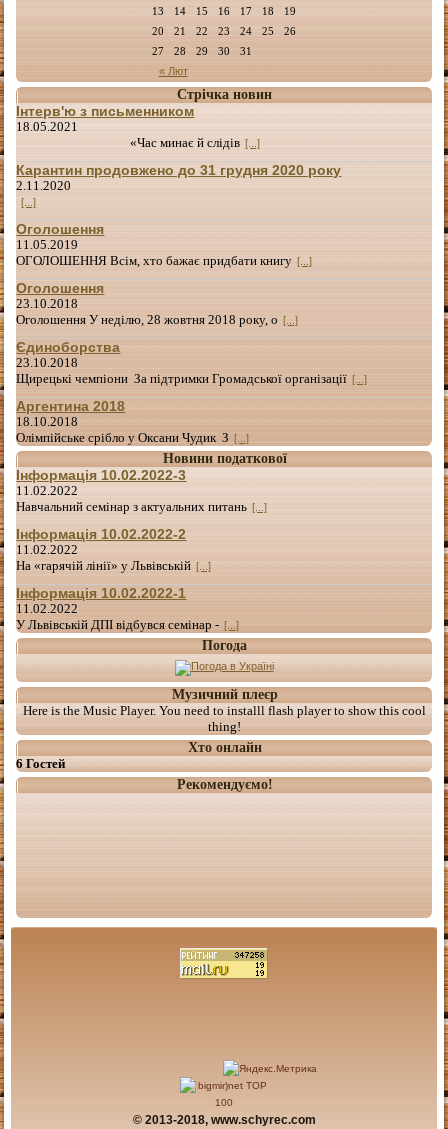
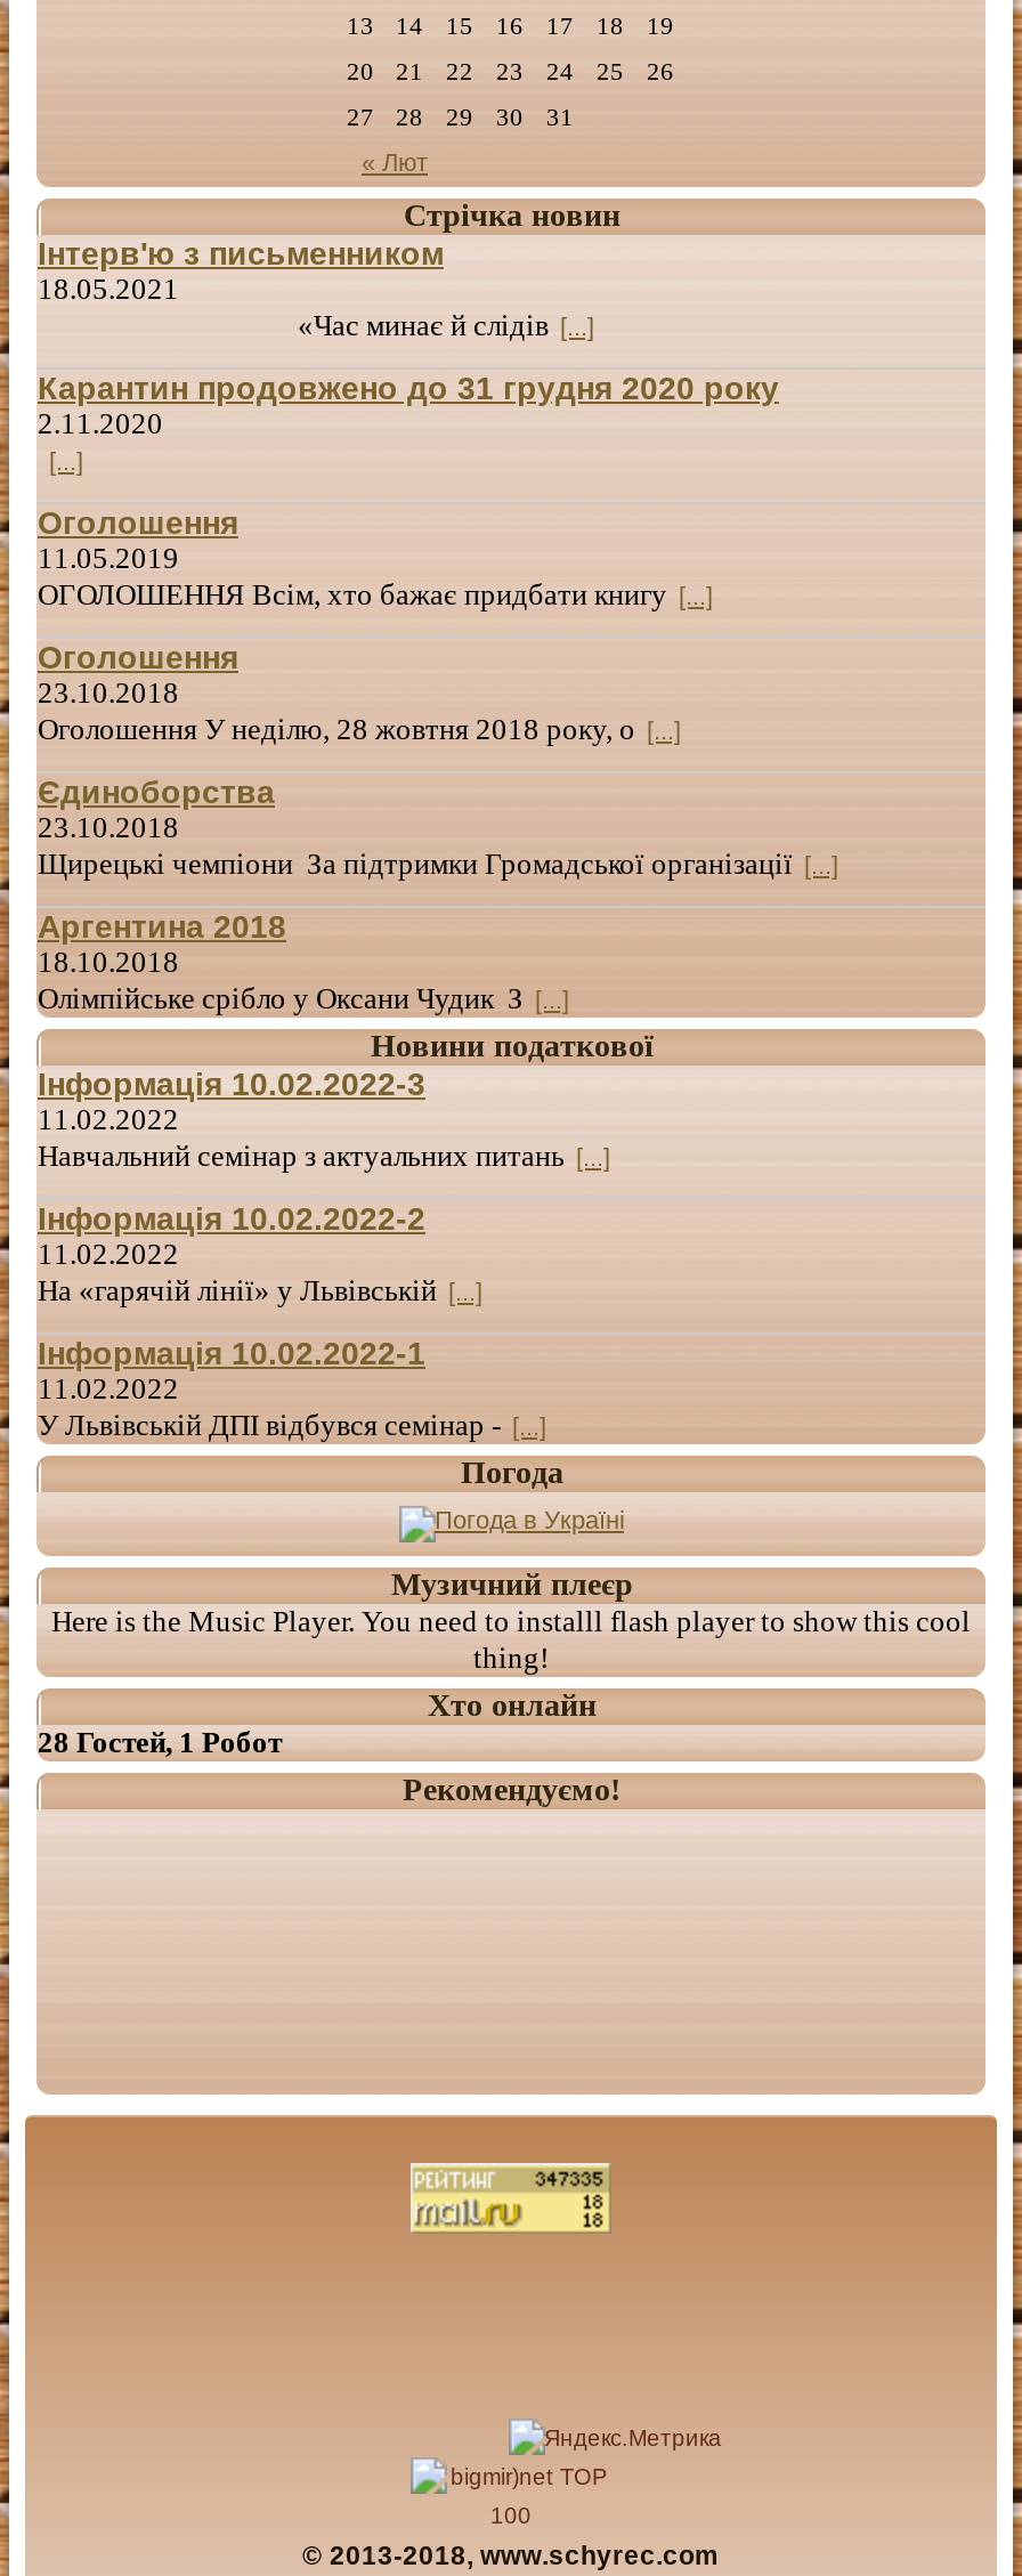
- 6 Гостей
+ 28 Гостей, 1 Робот
